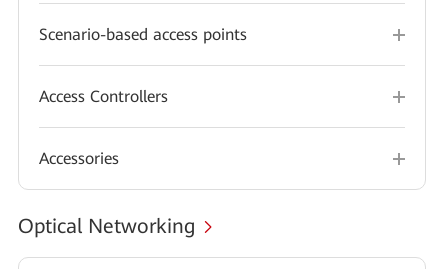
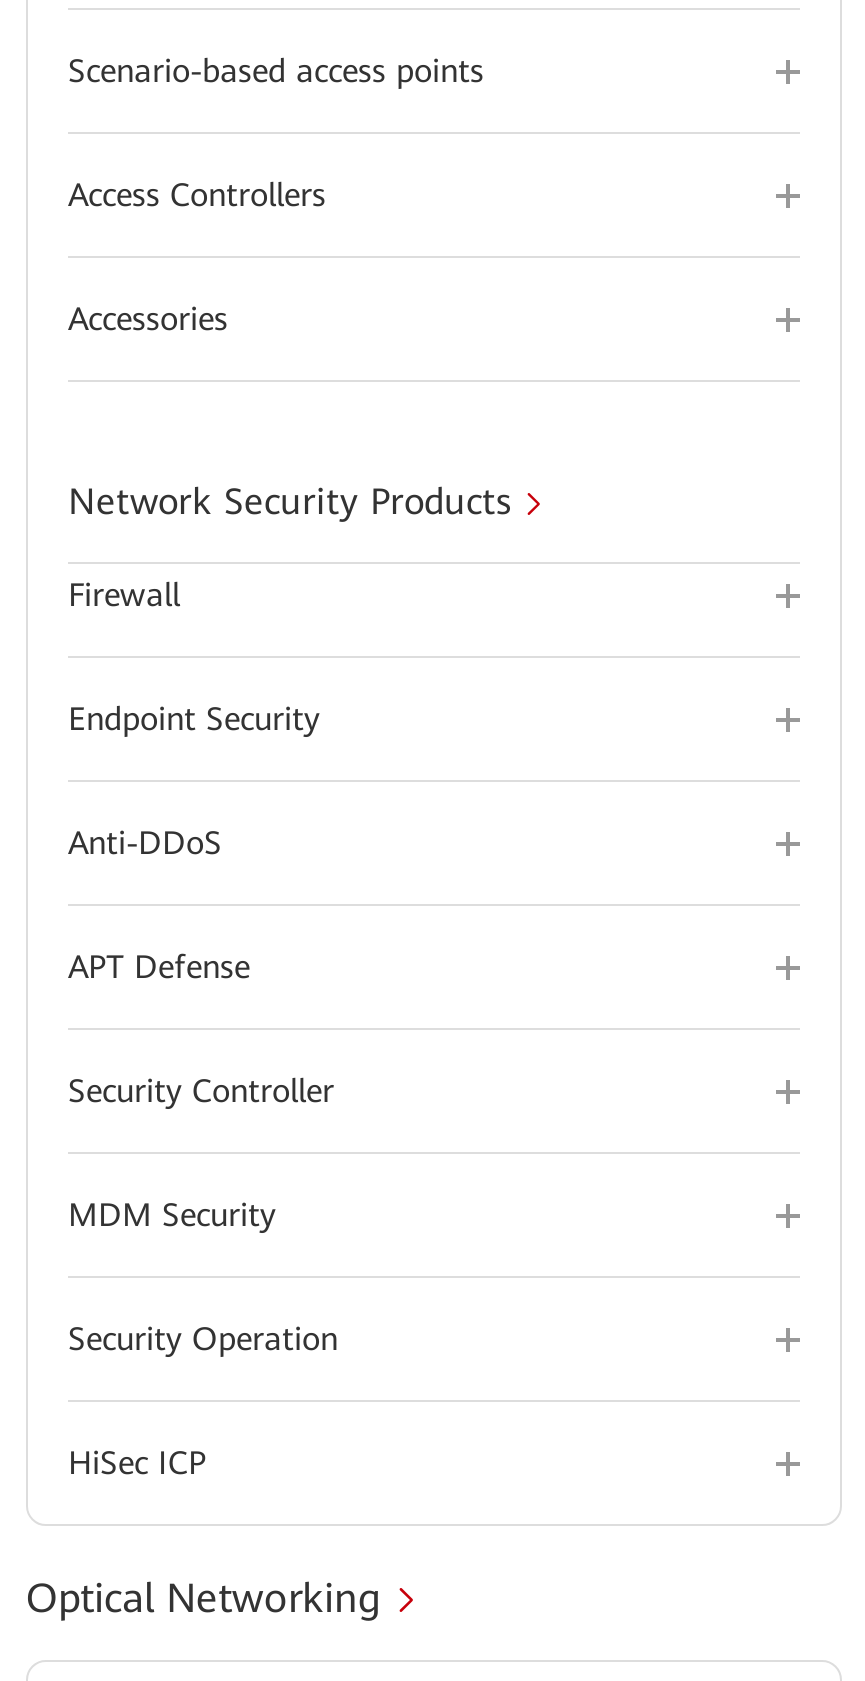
+ Network Security Products
+ Firewall
+ Endpoint Security
+ Anti-DDoS
+ APT Defense
+ Security Controller
+ MDM Security
+ Security Operation
+ HiSec ICP
